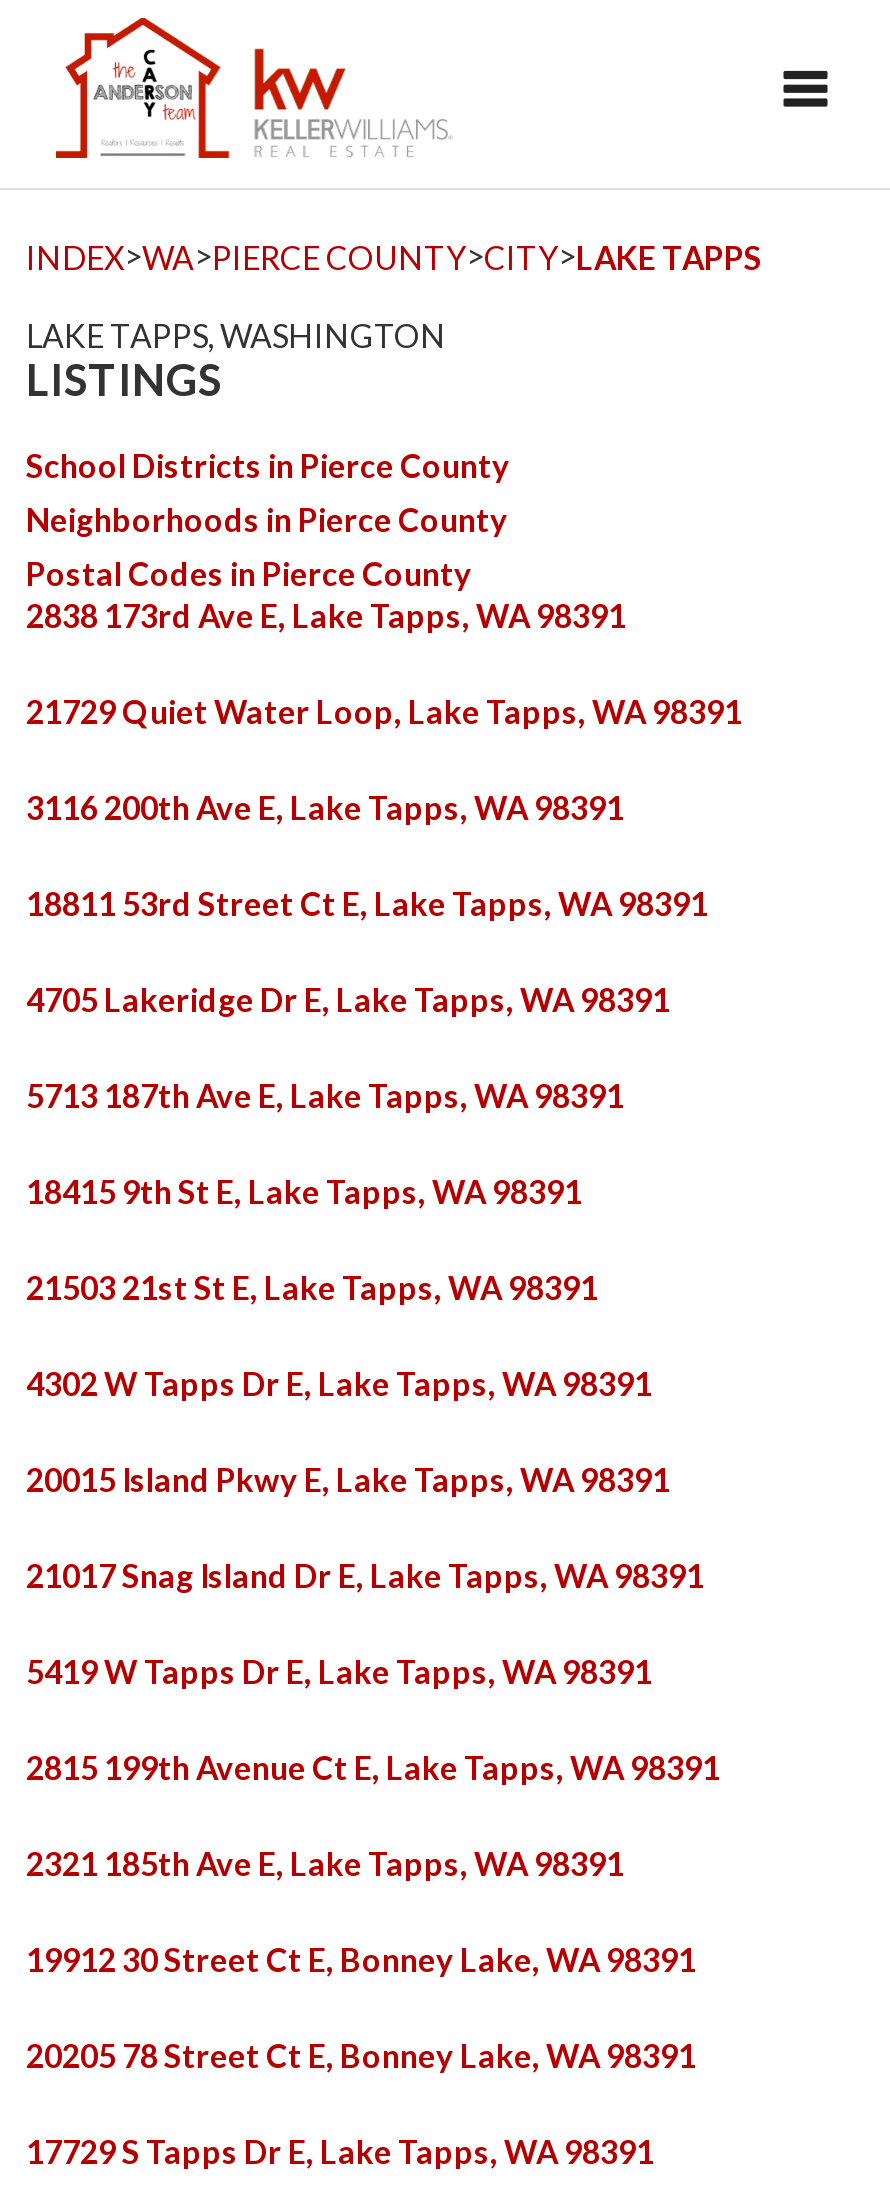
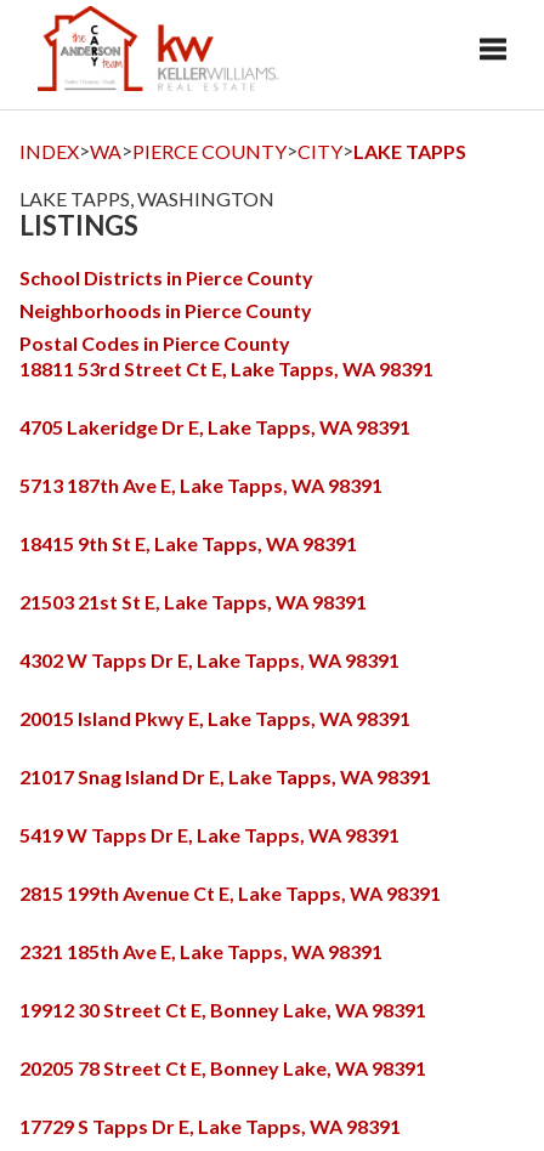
- 2838 173rd Ave E, Lake Tapps, WA 98391
- 21729 Quiet Water Loop, Lake Tapps, WA 98391
- 3116 200th Ave E, Lake Tapps, WA 98391
